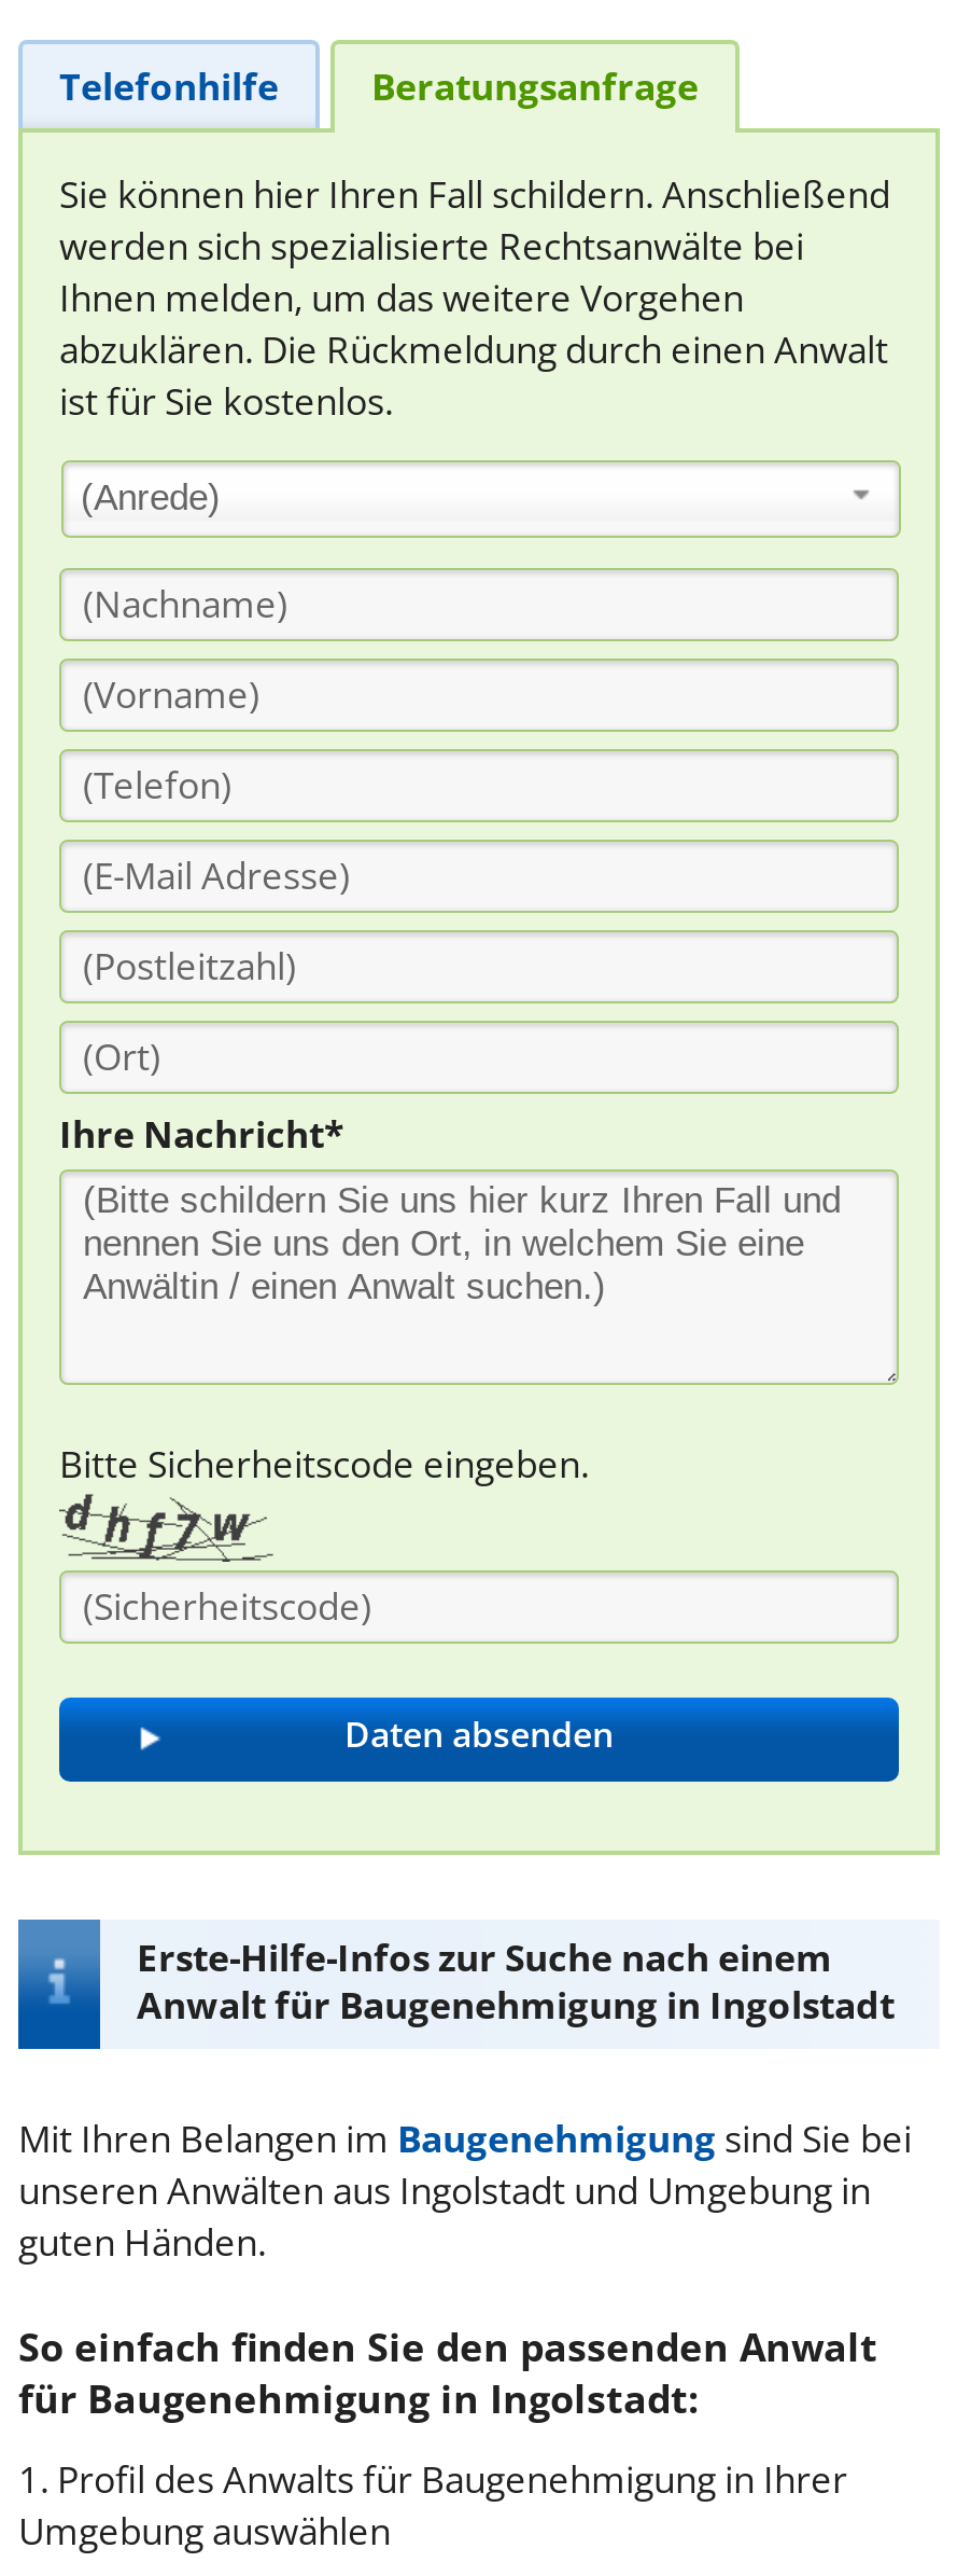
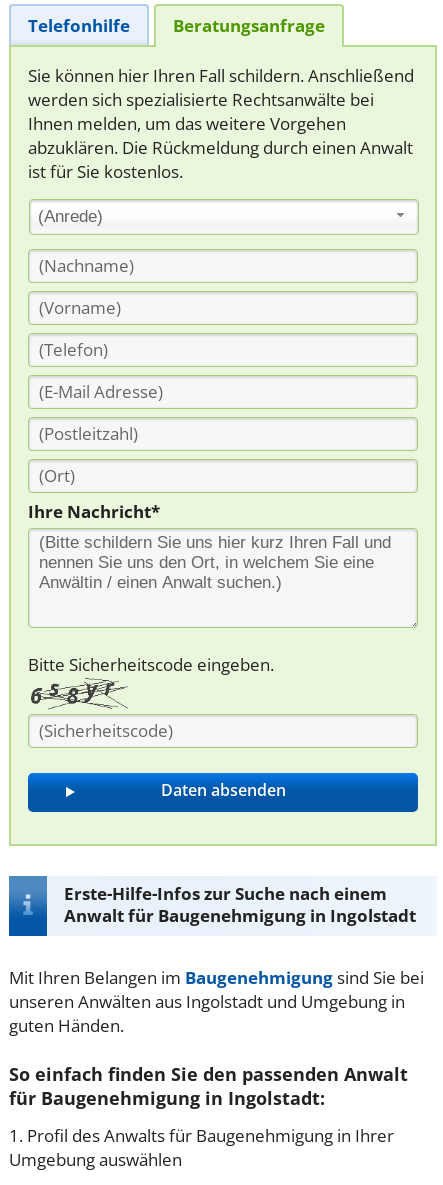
- [image]
+ [image]
